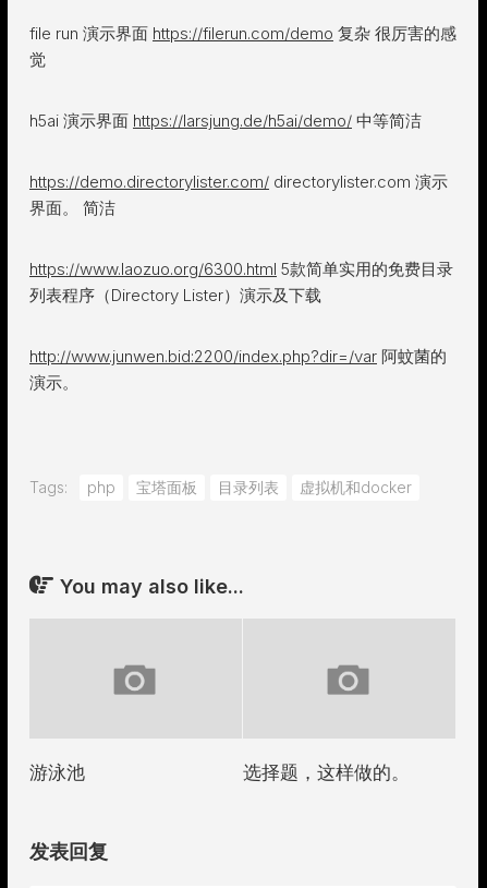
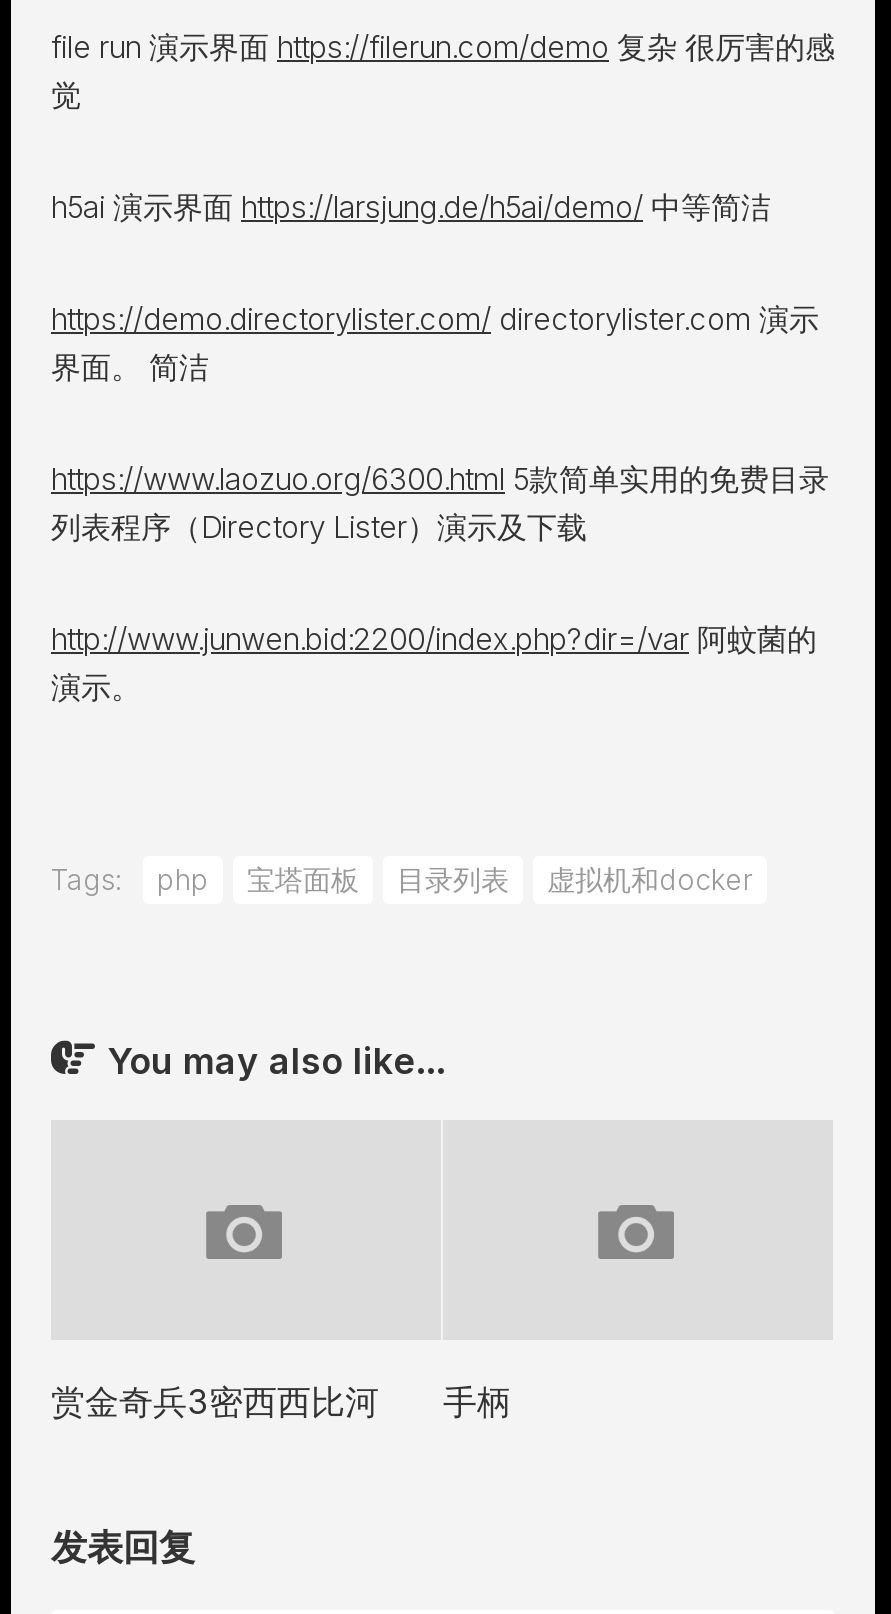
- 游泳池
- 选择题，这样做的。
+ 赏金奇兵3密西西比河
+ 手柄
